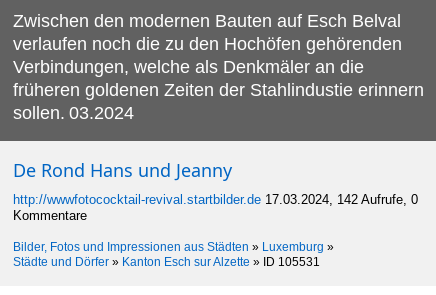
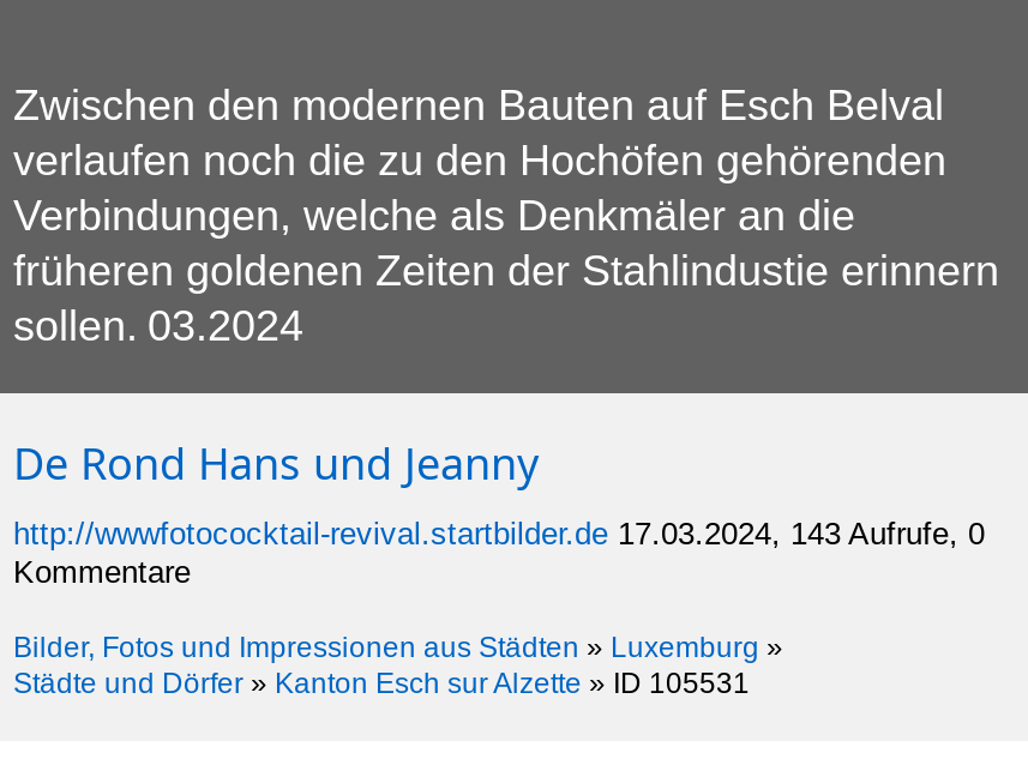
- http://wwwfotococktail-revival.startbilder.de 17.03.2024, 142 Aufrufe, 0
+ http://wwwfotococktail-revival.startbilder.de 17.03.2024, 143 Aufrufe, 0
